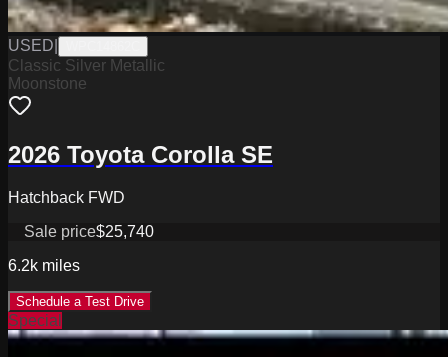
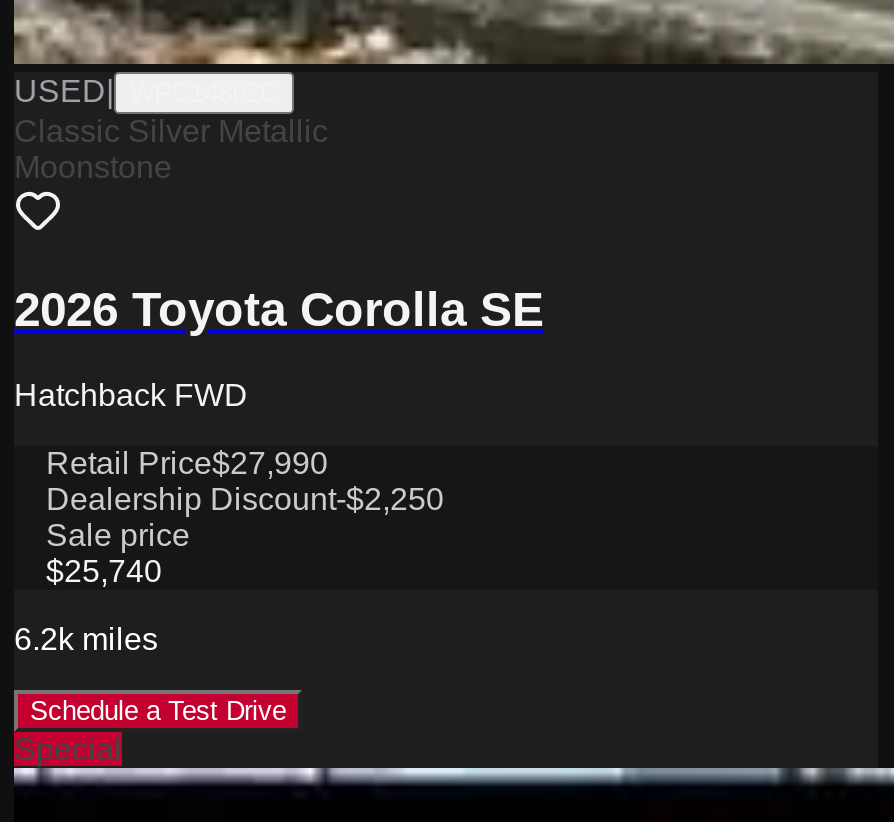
- Sale price$25,740
+ Retail Price$27,990
+ Dealership Discount-$2,250
+ Sale price
+ $25,740
